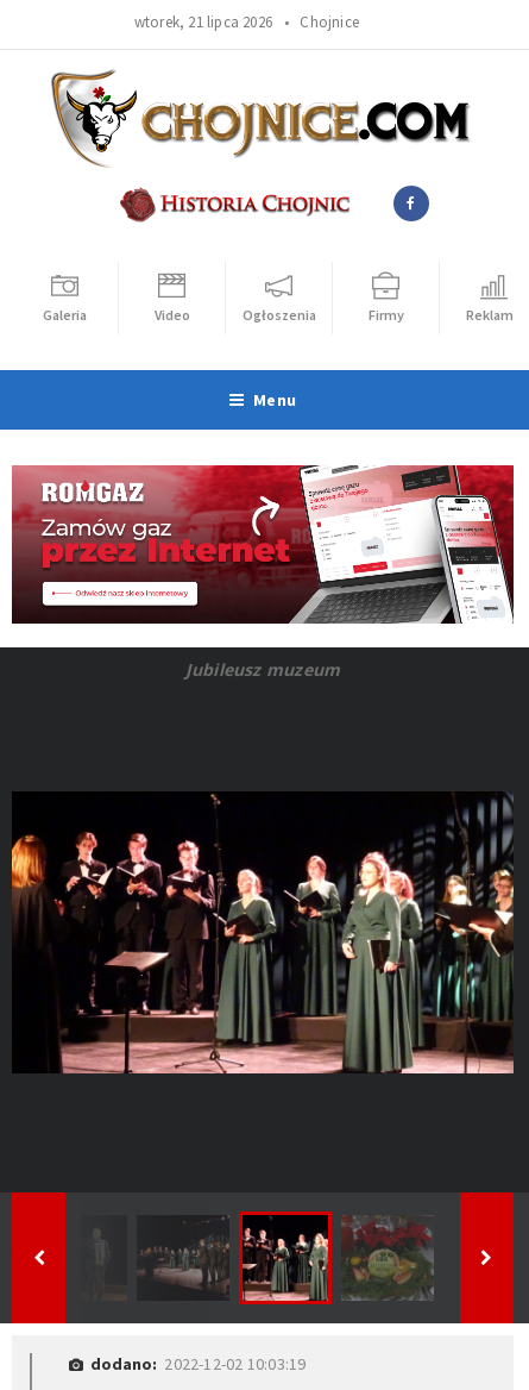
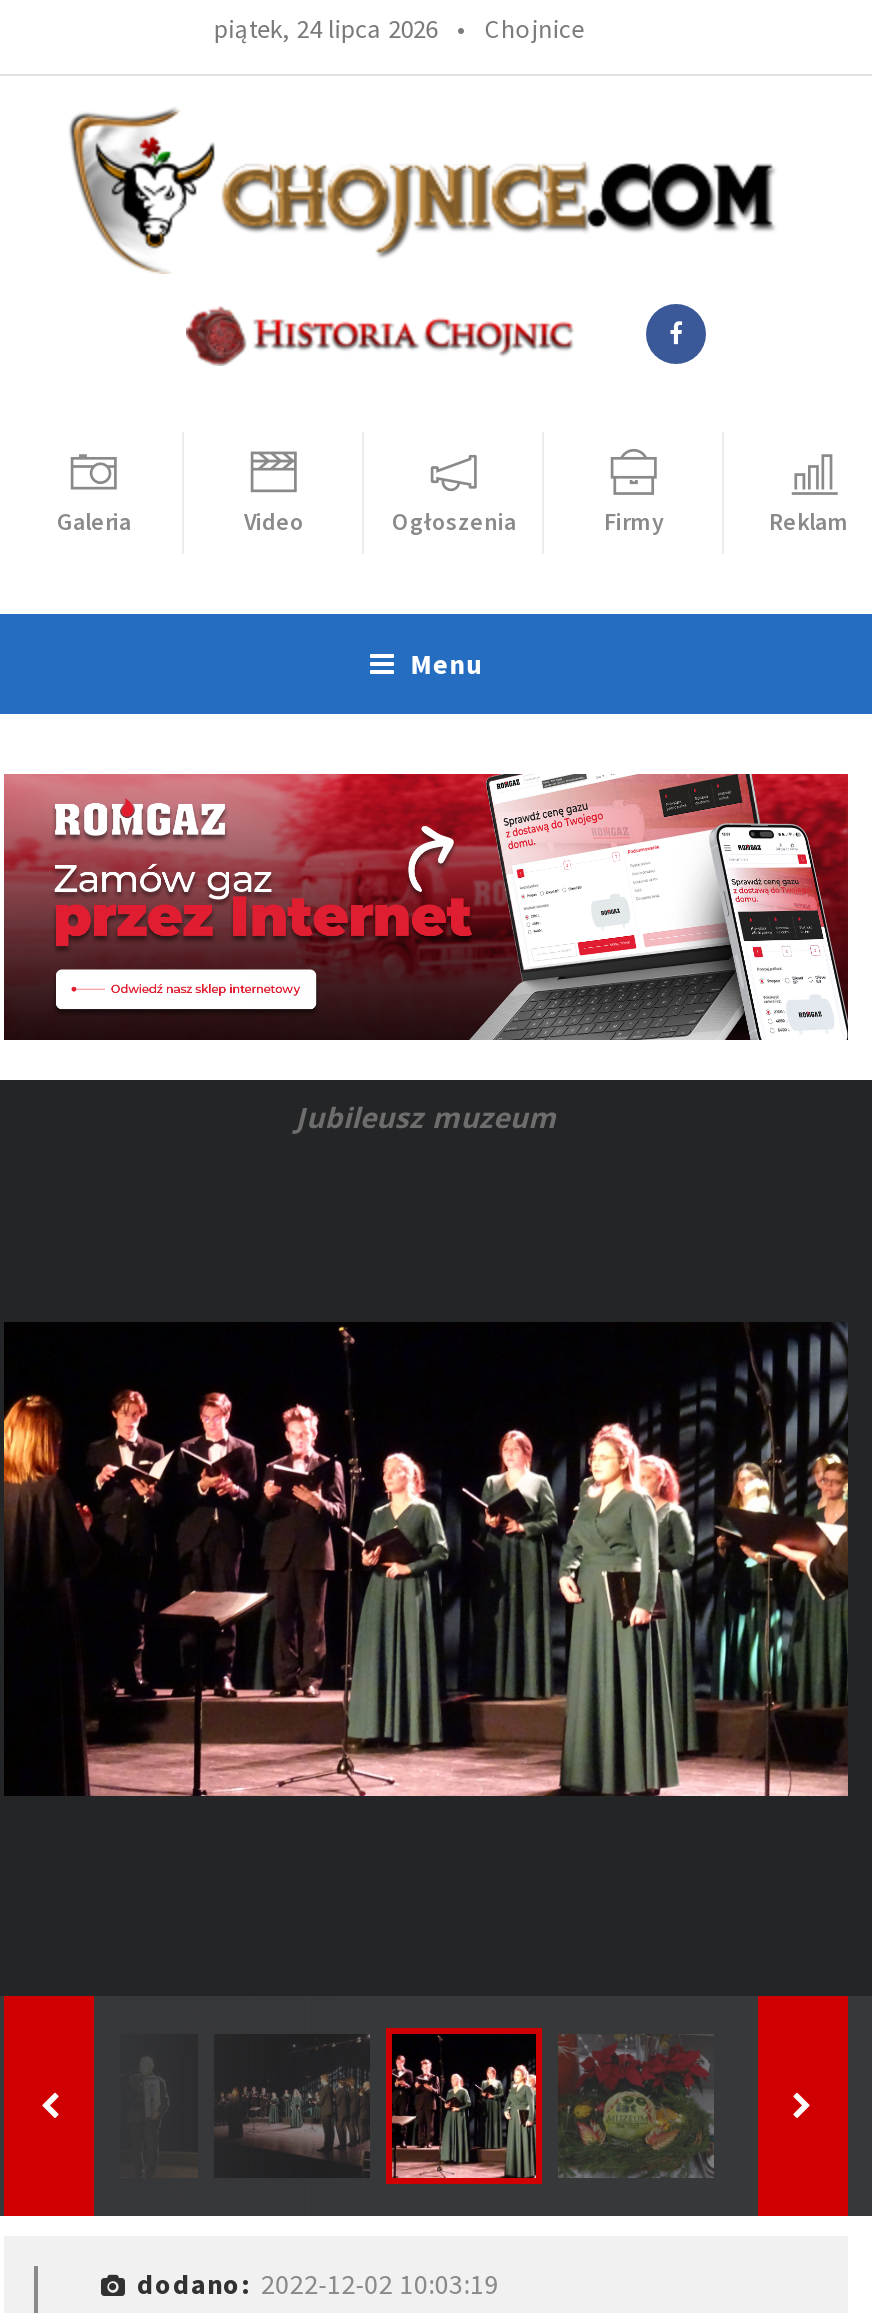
- wtorek, 21 lipca 2026 • Chojnice
+ piątek, 24 lipca 2026 • Chojnice
